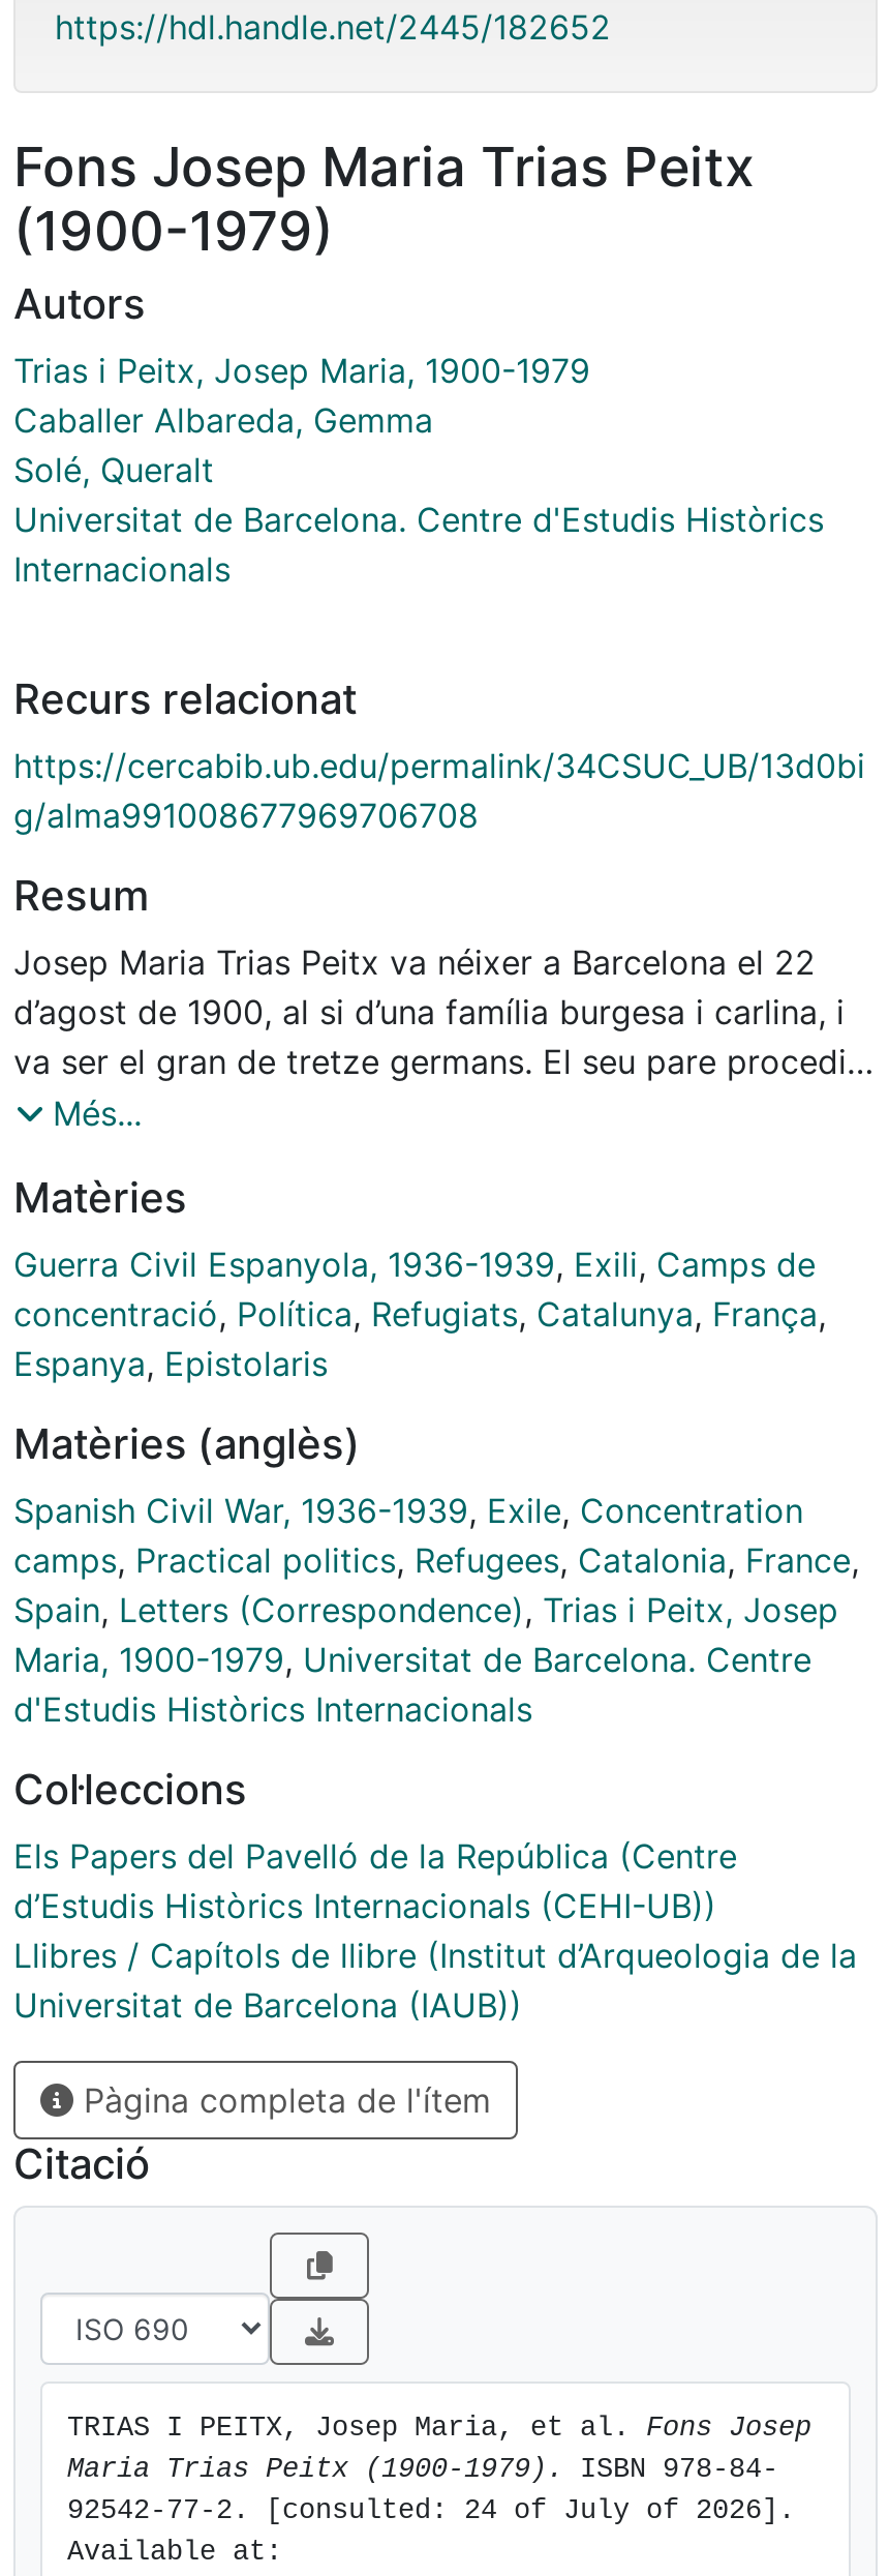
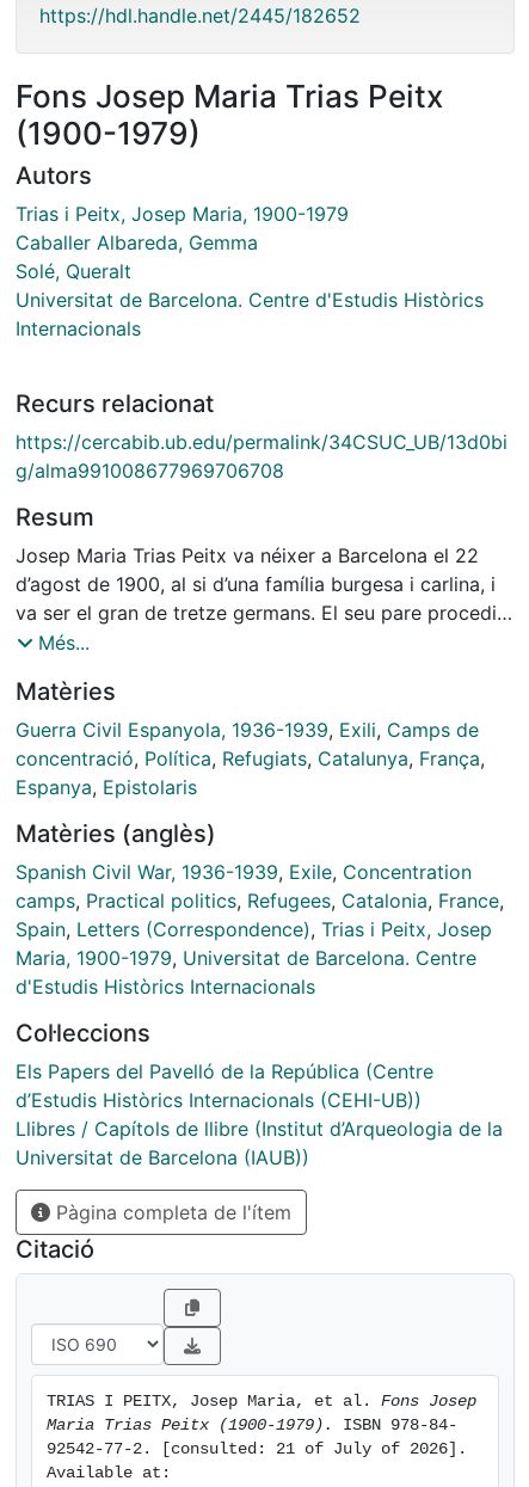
- 92542-77-2. [consulted: 24 of July of 2026].
+ 92542-77-2. [consulted: 21 of July of 2026].
